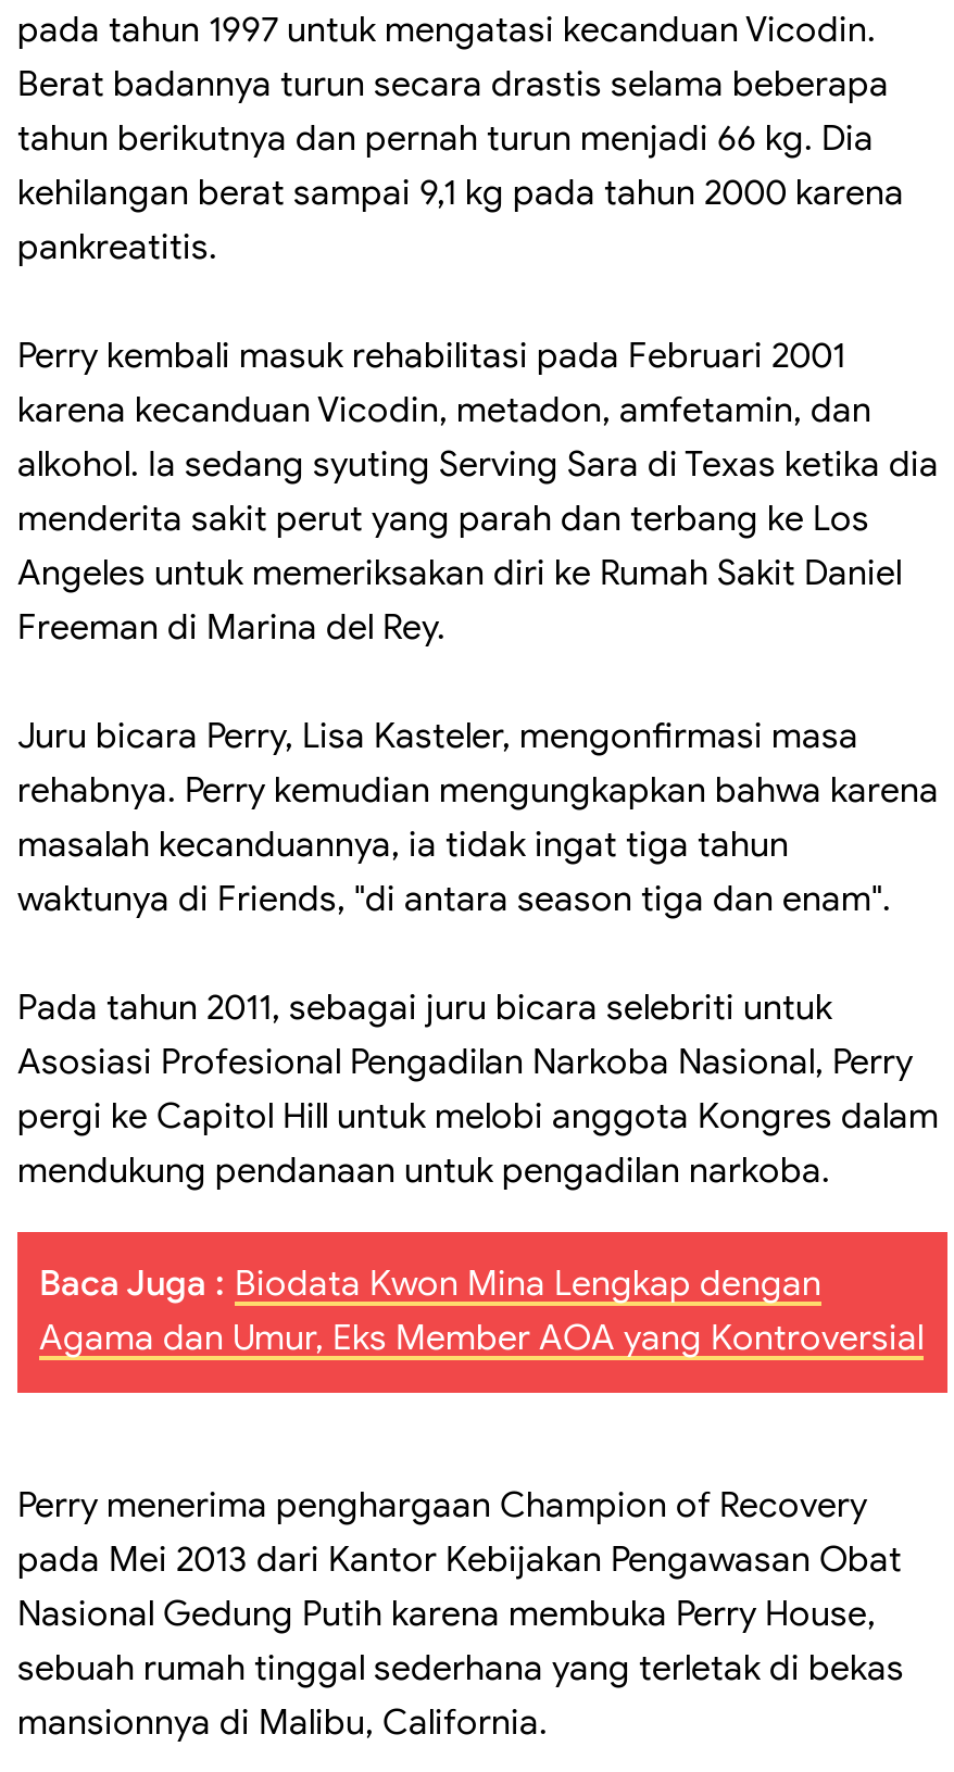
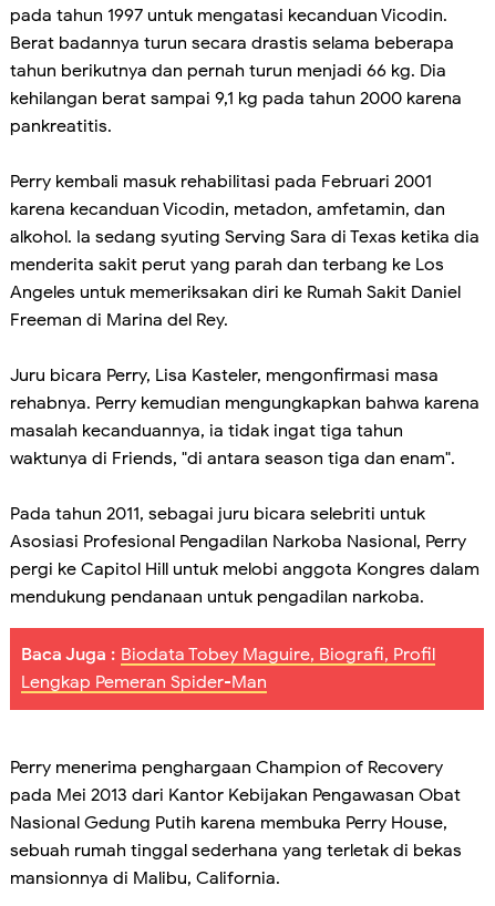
- Baca Juga : Biodata Kwon Mina Lengkap dengan
- Agama dan Umur, Eks Member AOA yang Kontroversial
+ Baca Juga : Biodata Tobey Maguire, Biografi, Profil
+ Lengkap Pemeran Spider-Man
